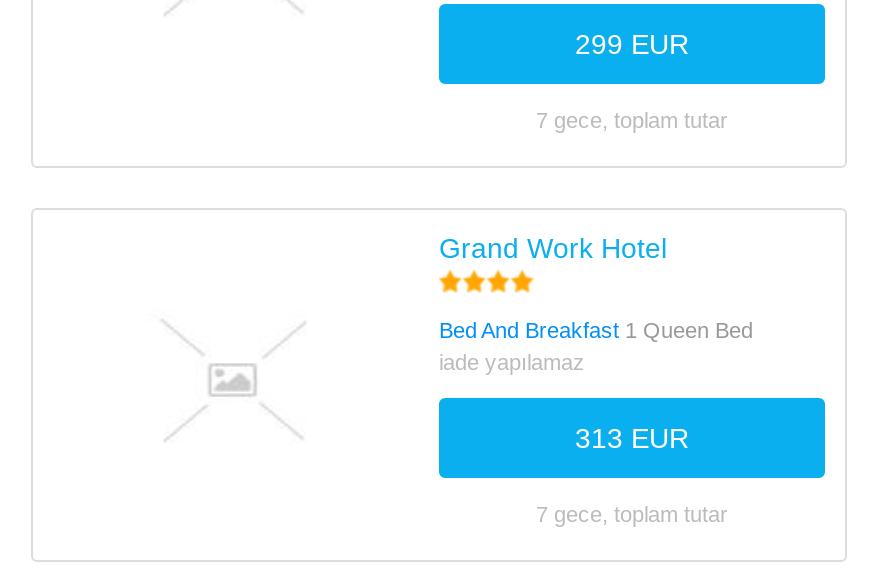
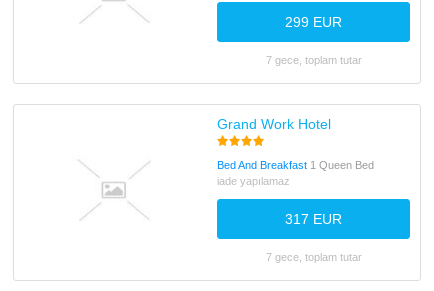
- 313 EUR
+ 317 EUR
